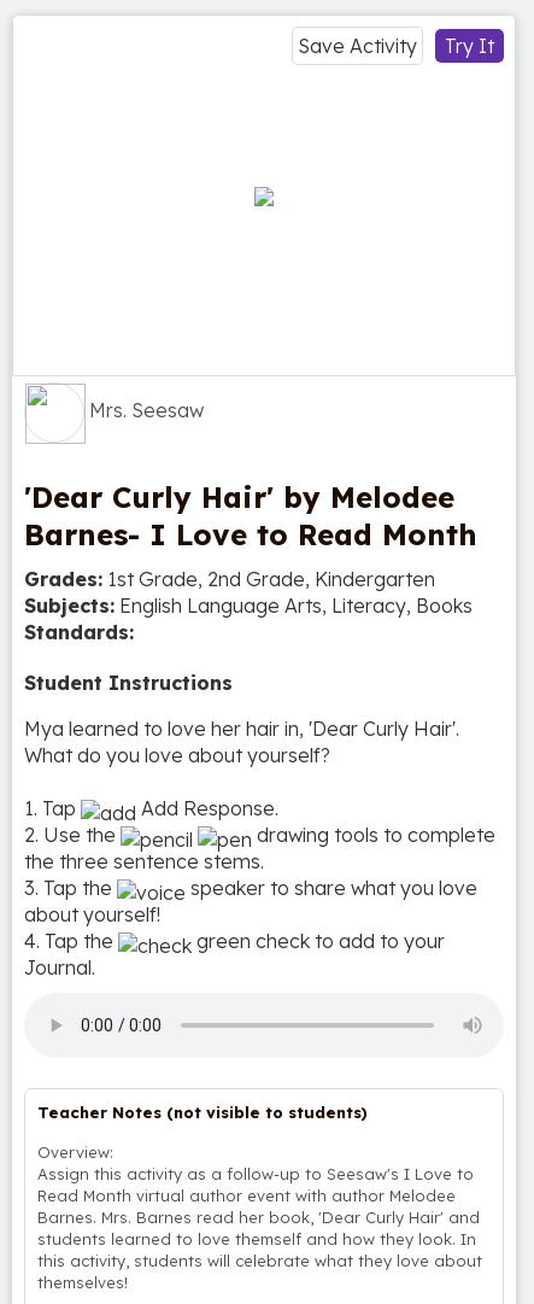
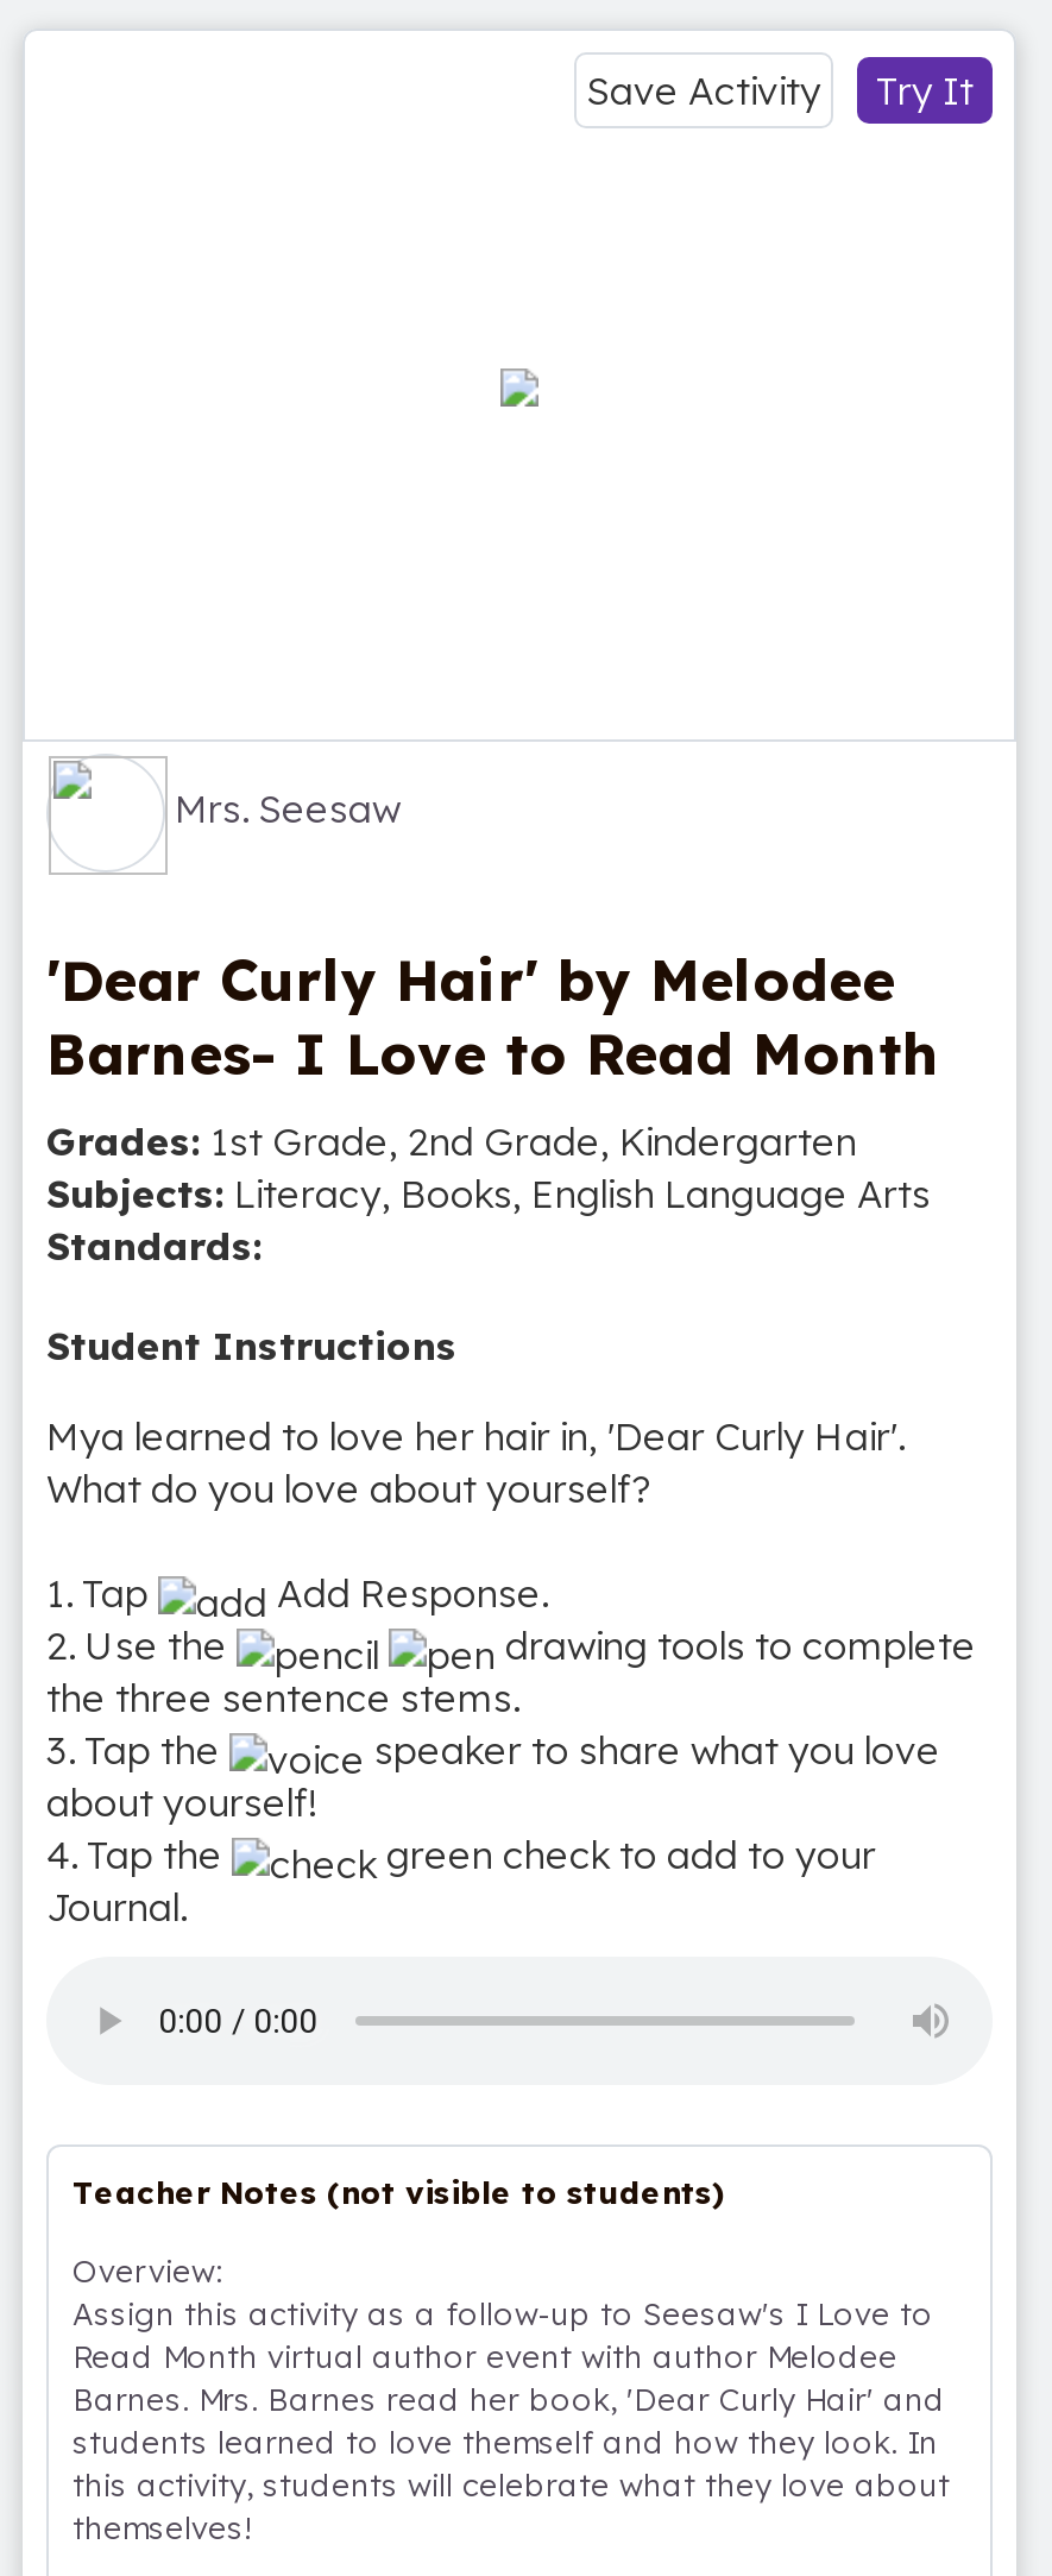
- Subjects: English Language Arts, Literacy, Books
+ Subjects: Literacy, Books, English Language Arts
